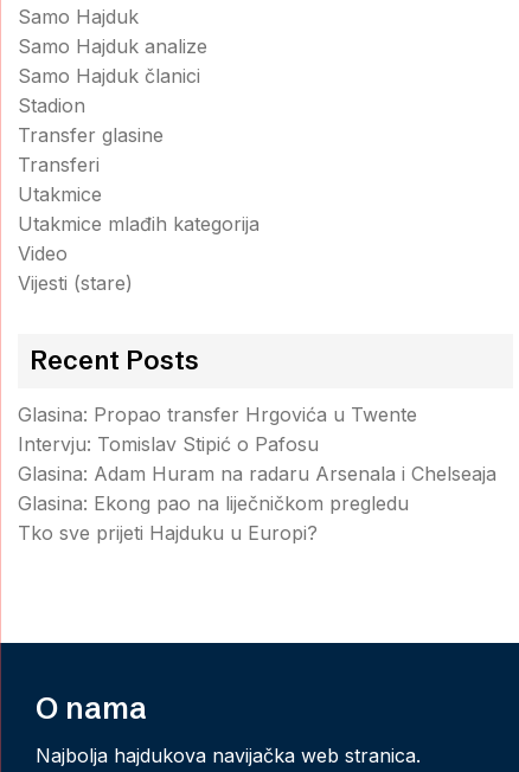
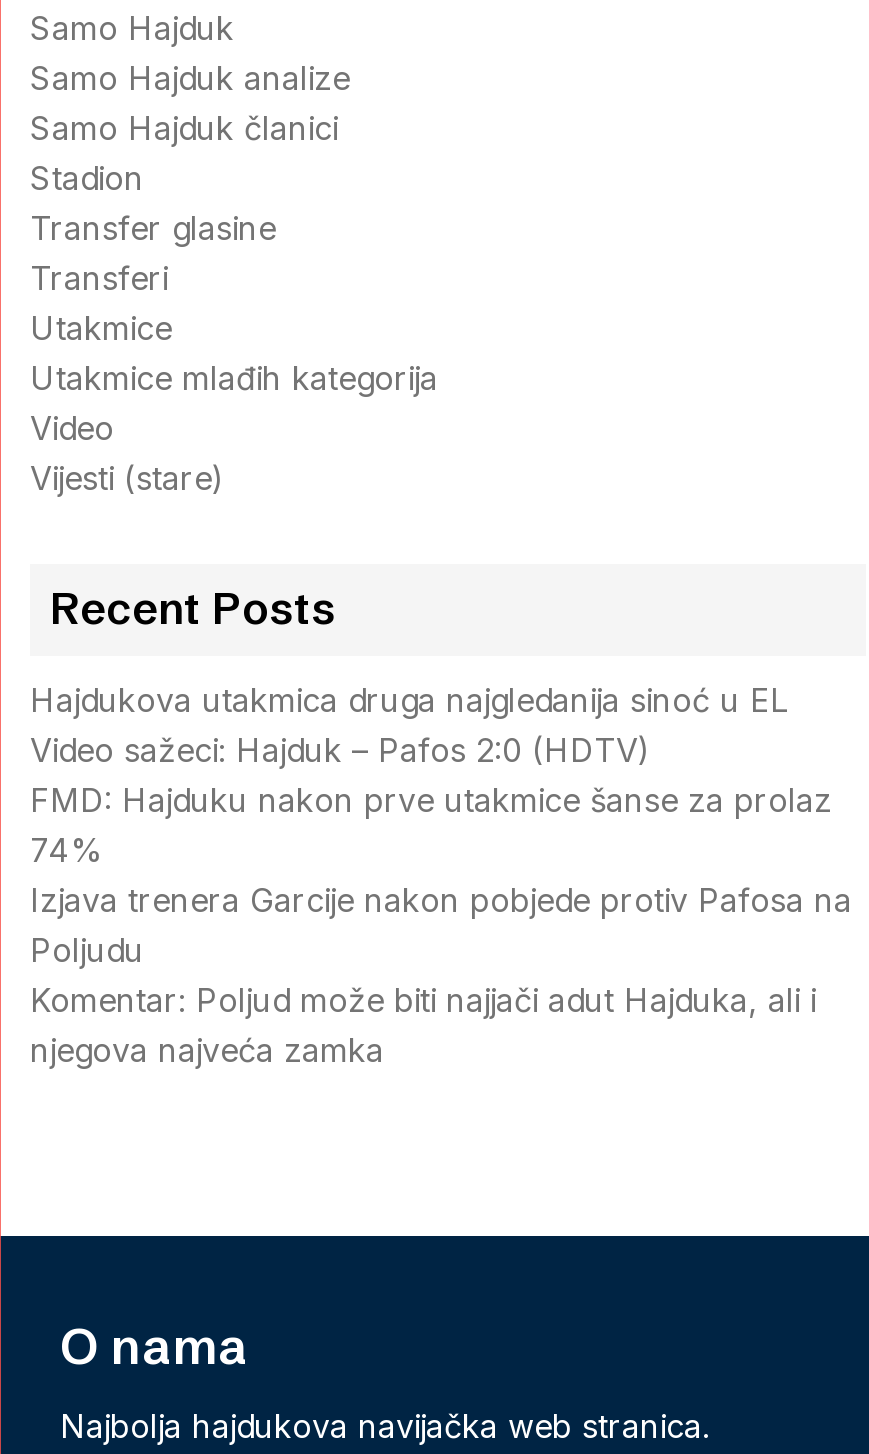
- Glasina: Propao transfer Hrgovića u Twente
- Intervju: Tomislav Stipić o Pafosu
- Glasina: Adam Huram na radaru Arsenala i Chelseaja
- Glasina: Ekong pao na liječničkom pregledu
- Tko sve prijeti Hajduku u Europi?
+ Hajdukova utakmica druga najgledanija sinoć u EL
+ Video sažeci: Hajduk – Pafos 2:0 (HDTV)
+ FMD: Hajduku nakon prve utakmice šanse za prolaz
+ 74%
+ Izjava trenera Garcije nakon pobjede protiv Pafosa na
+ Poljudu
+ Komentar: Poljud može biti najjači adut Hajduka, ali i
+ njegova najveća zamka
